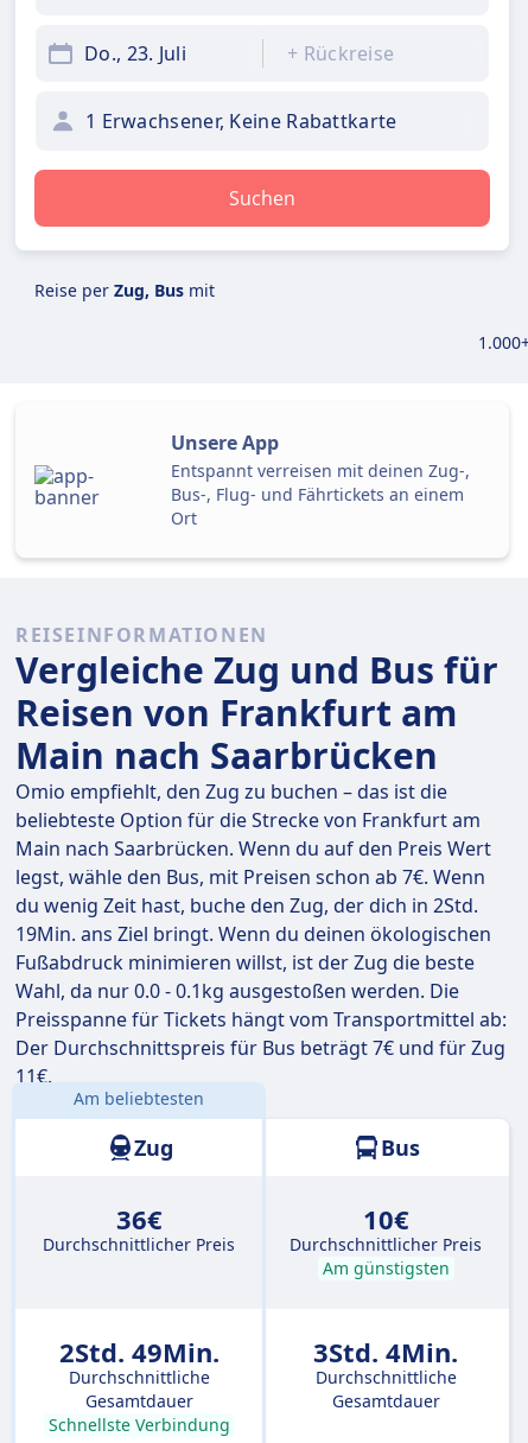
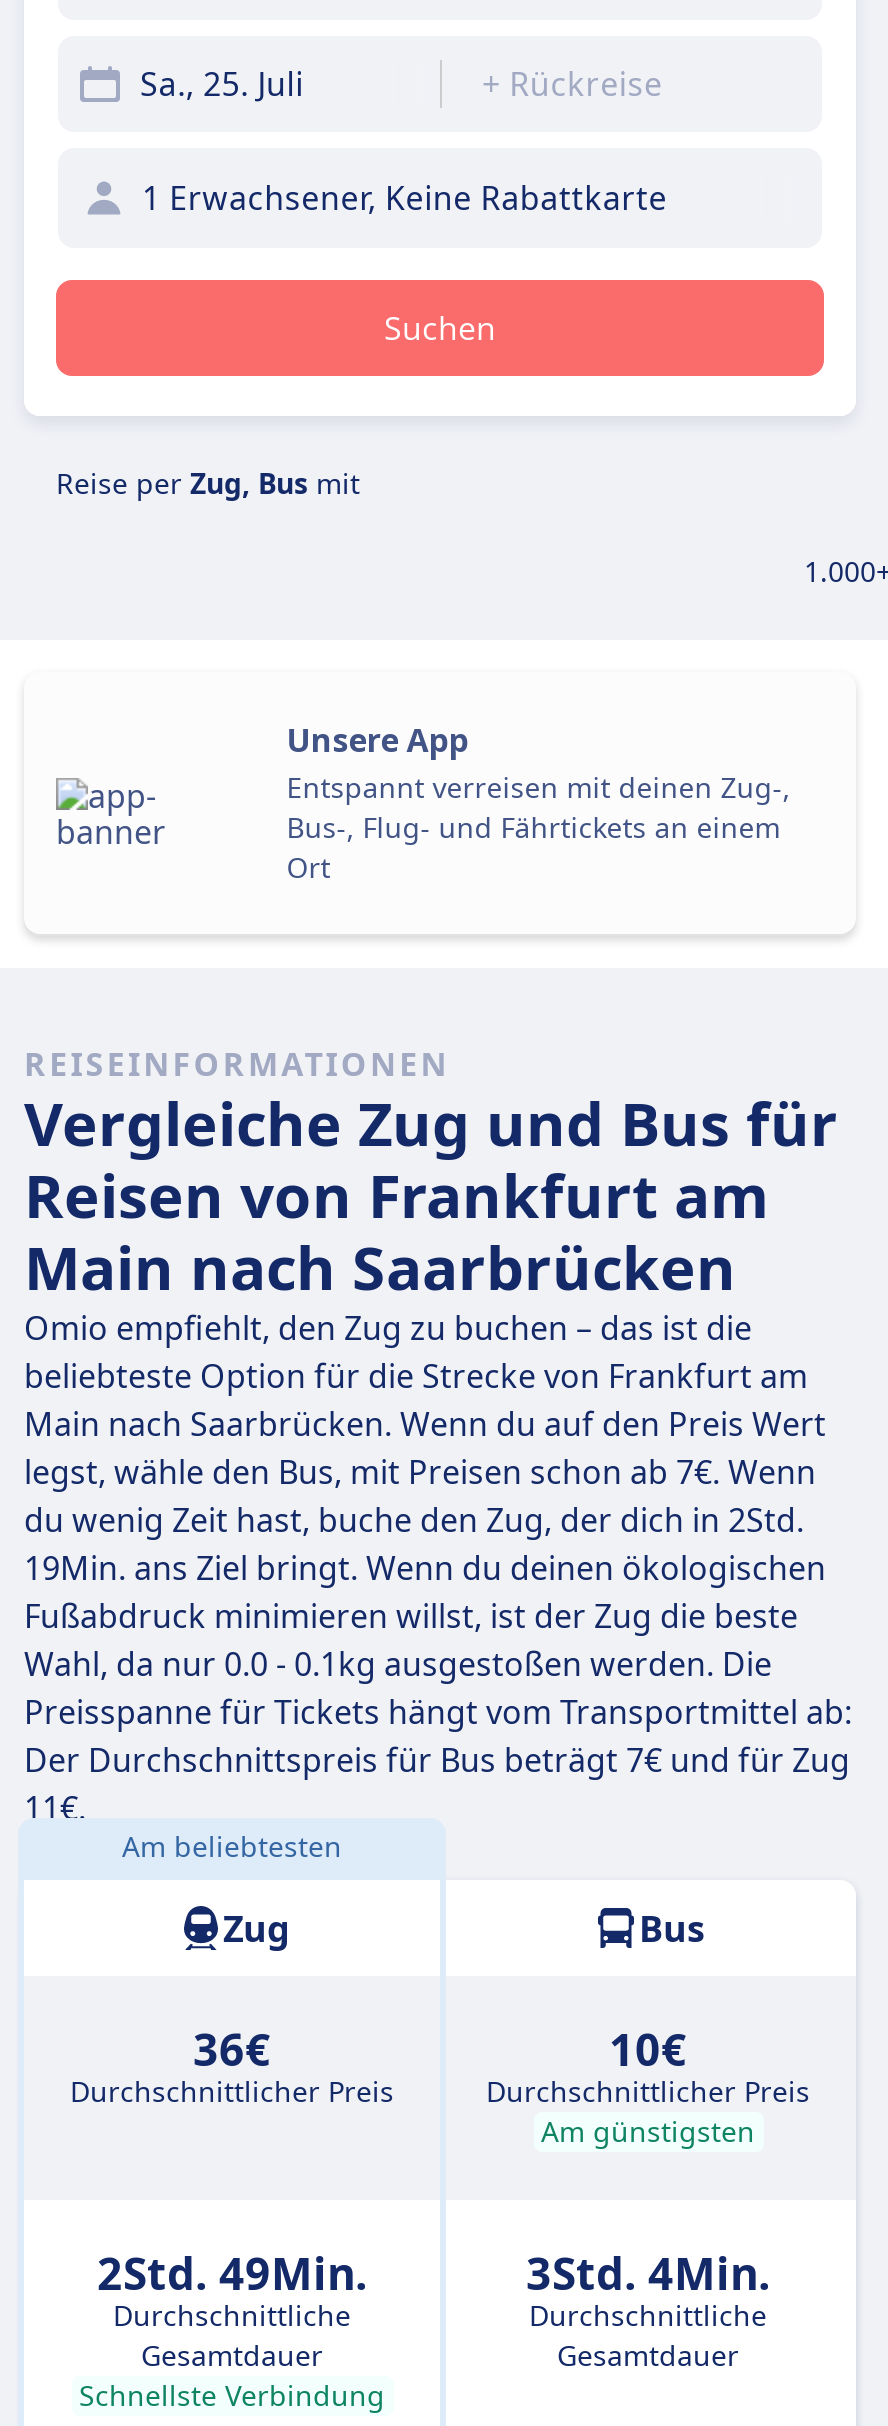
- Do., 23. Juli
+ Sa., 25. Juli
